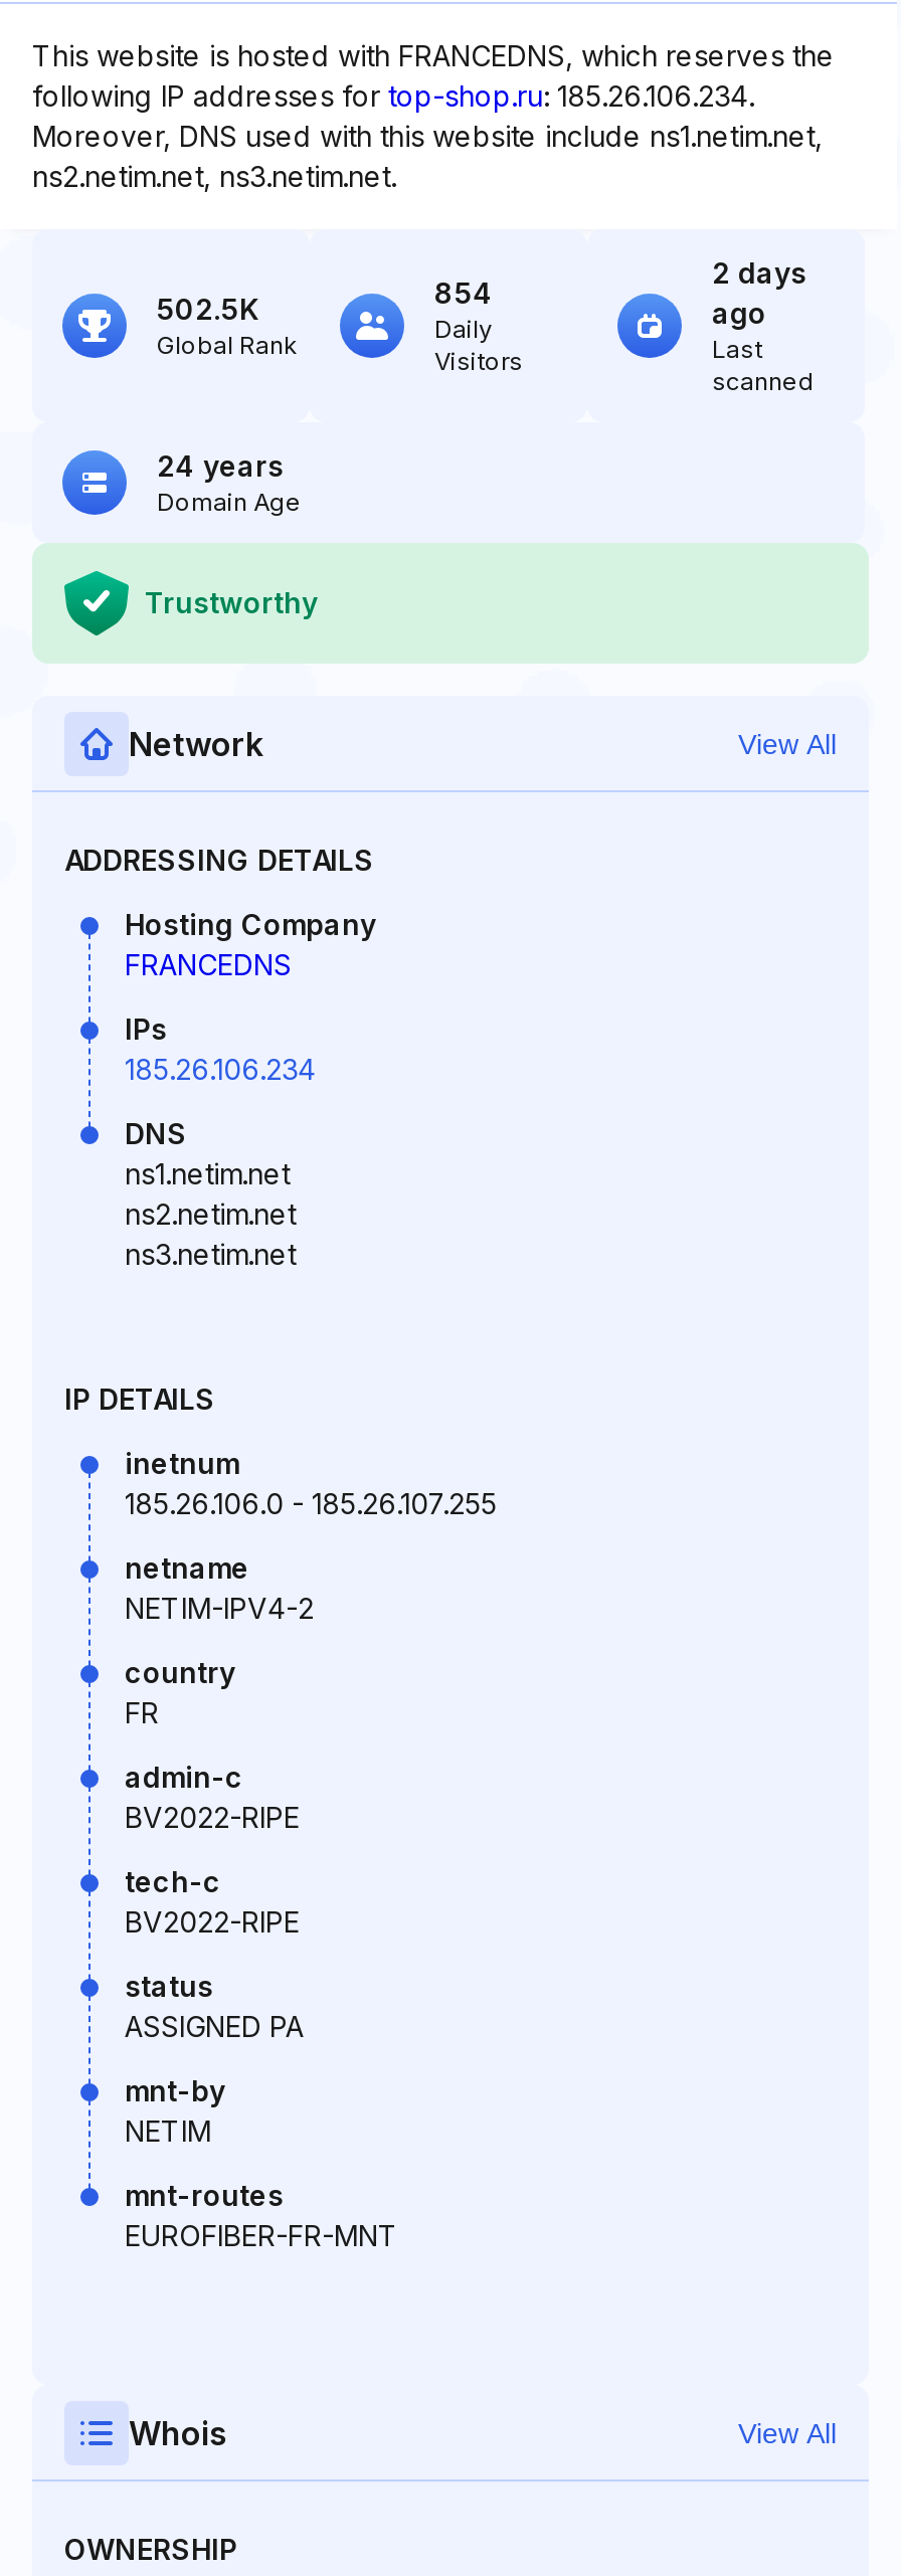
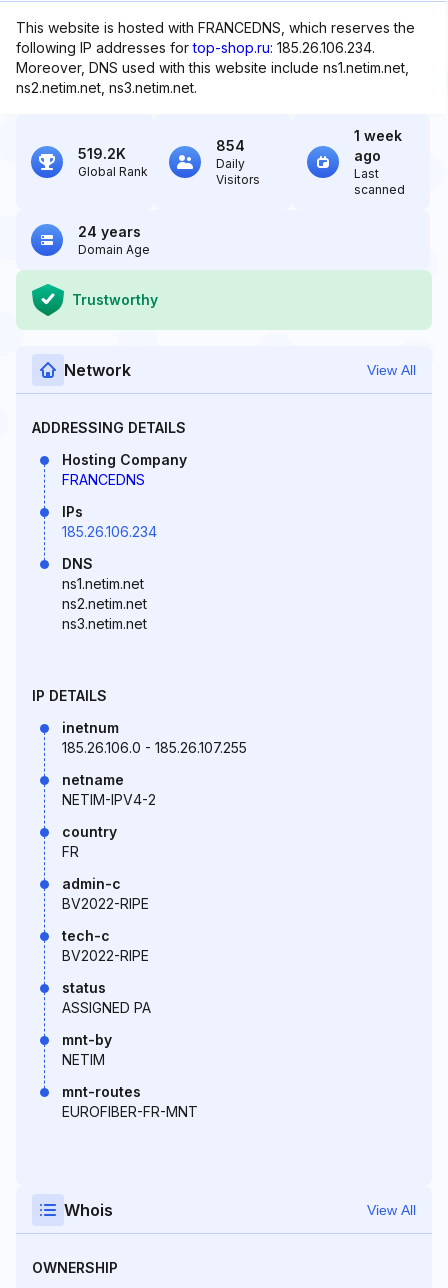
- 2 days
+ 1 week

- 502.5K
+ 519.2K
